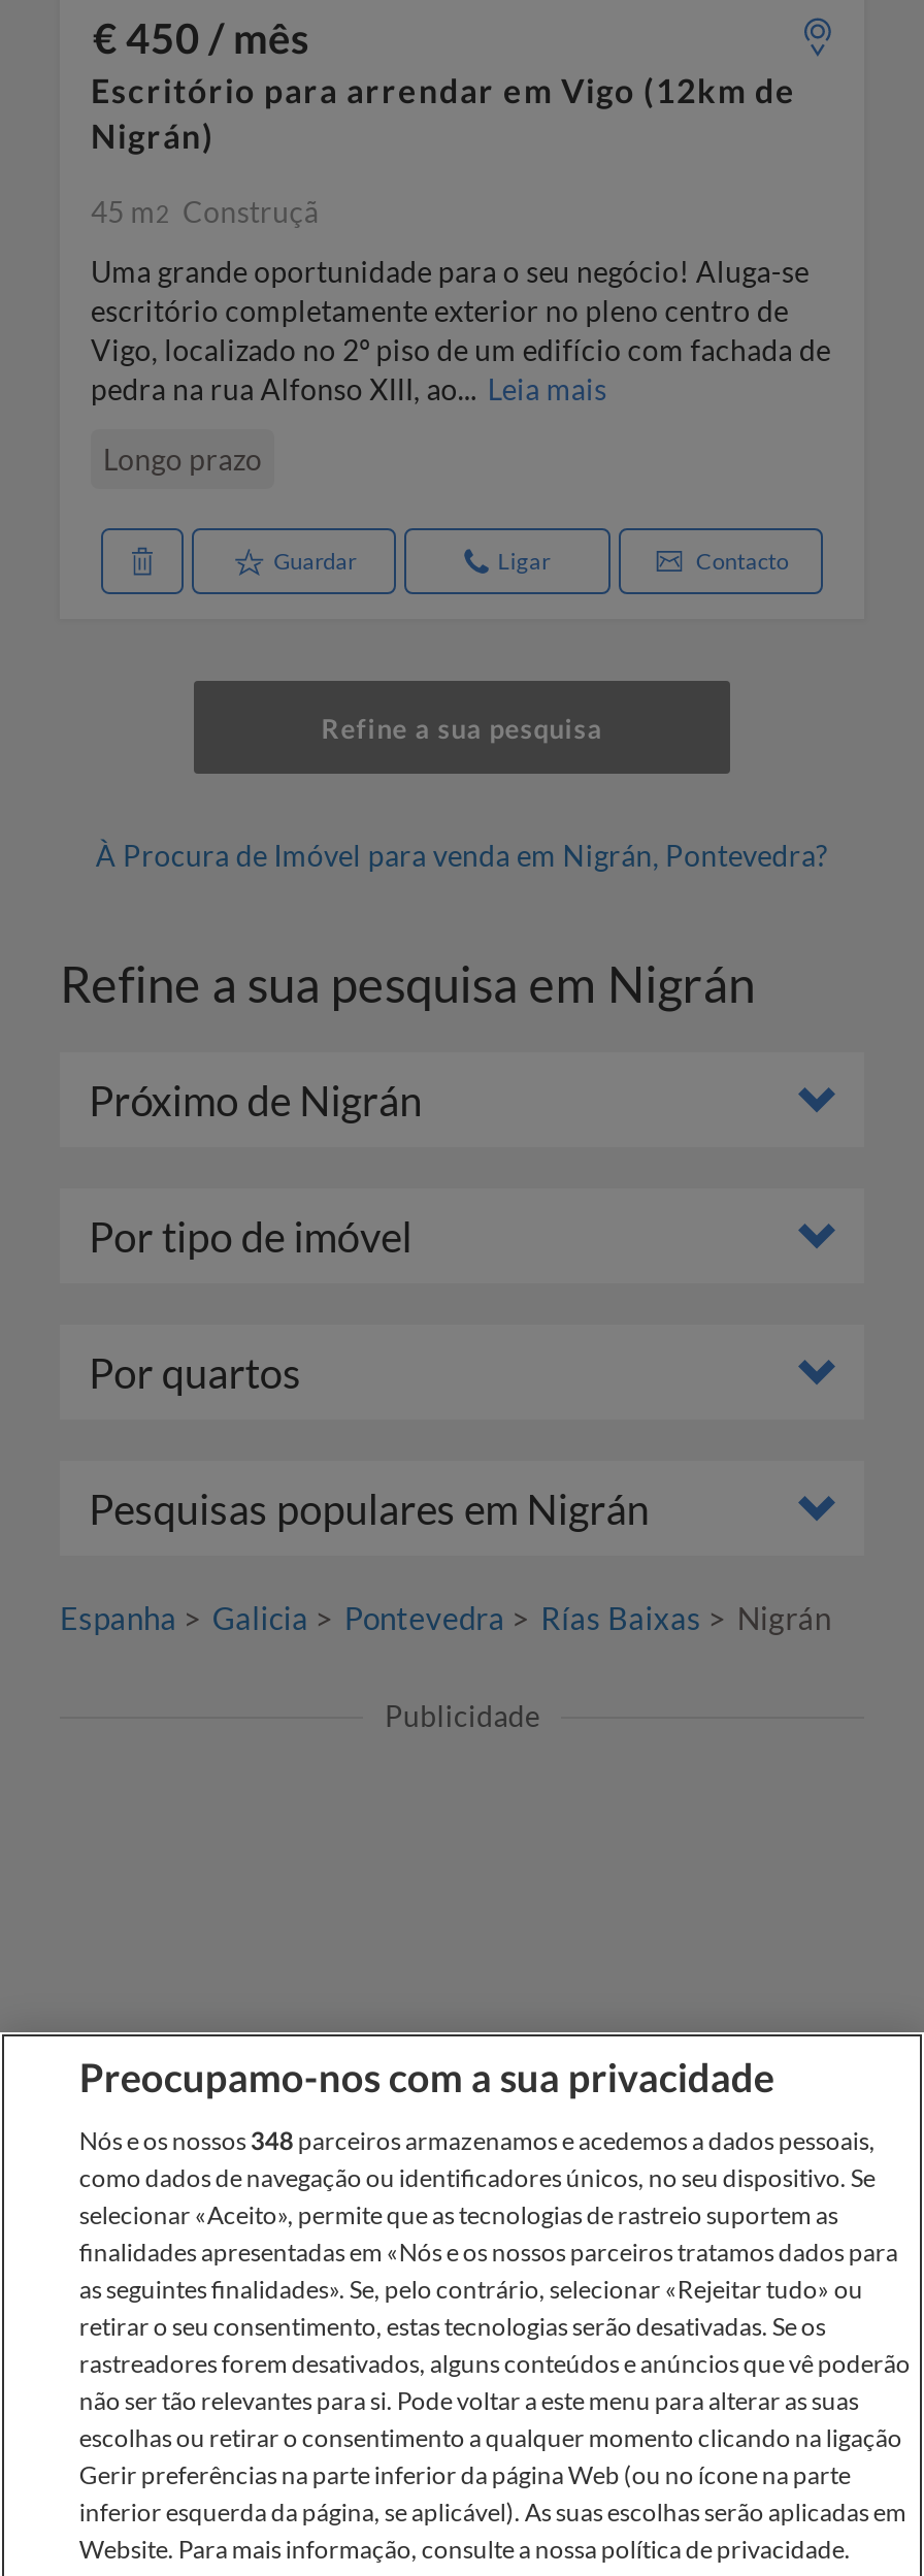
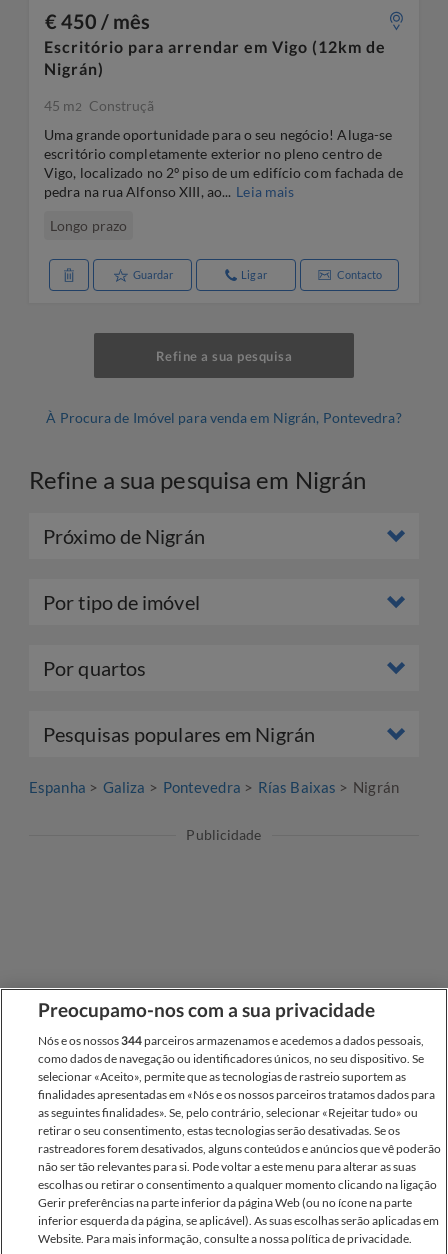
- Galicia
+ Galiza

- Nós e os nossos 348 parceiros armazenamos e acedemos a dados pessoais,
+ Nós e os nossos 344 parceiros armazenamos e acedemos a dados pessoais,
